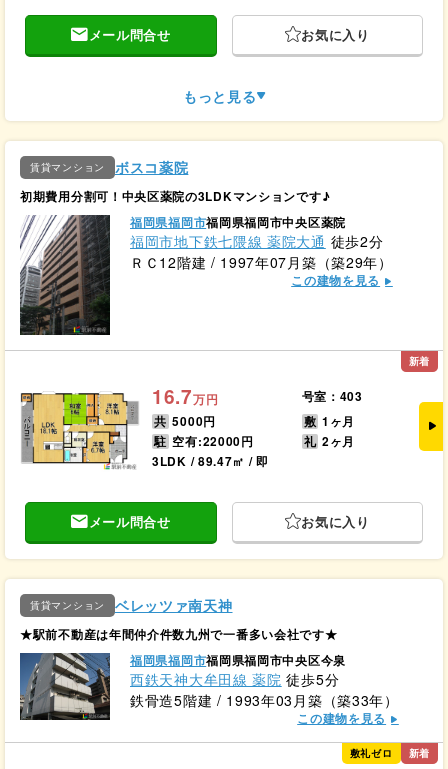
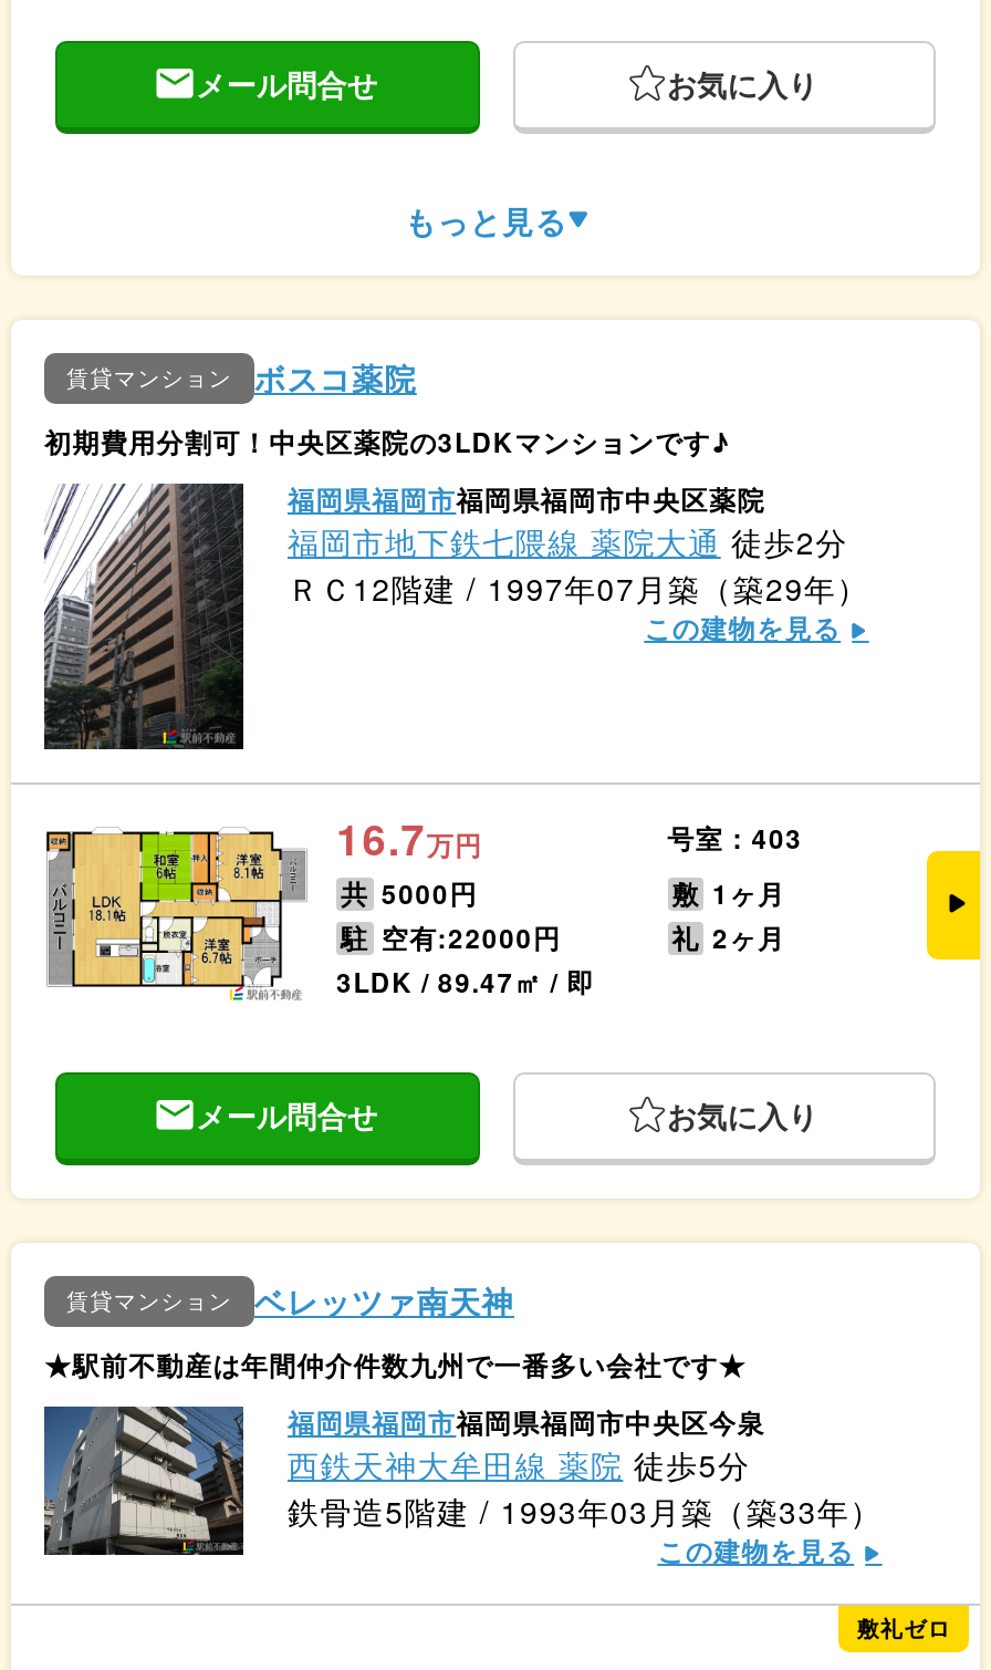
- 新着

- 新着
